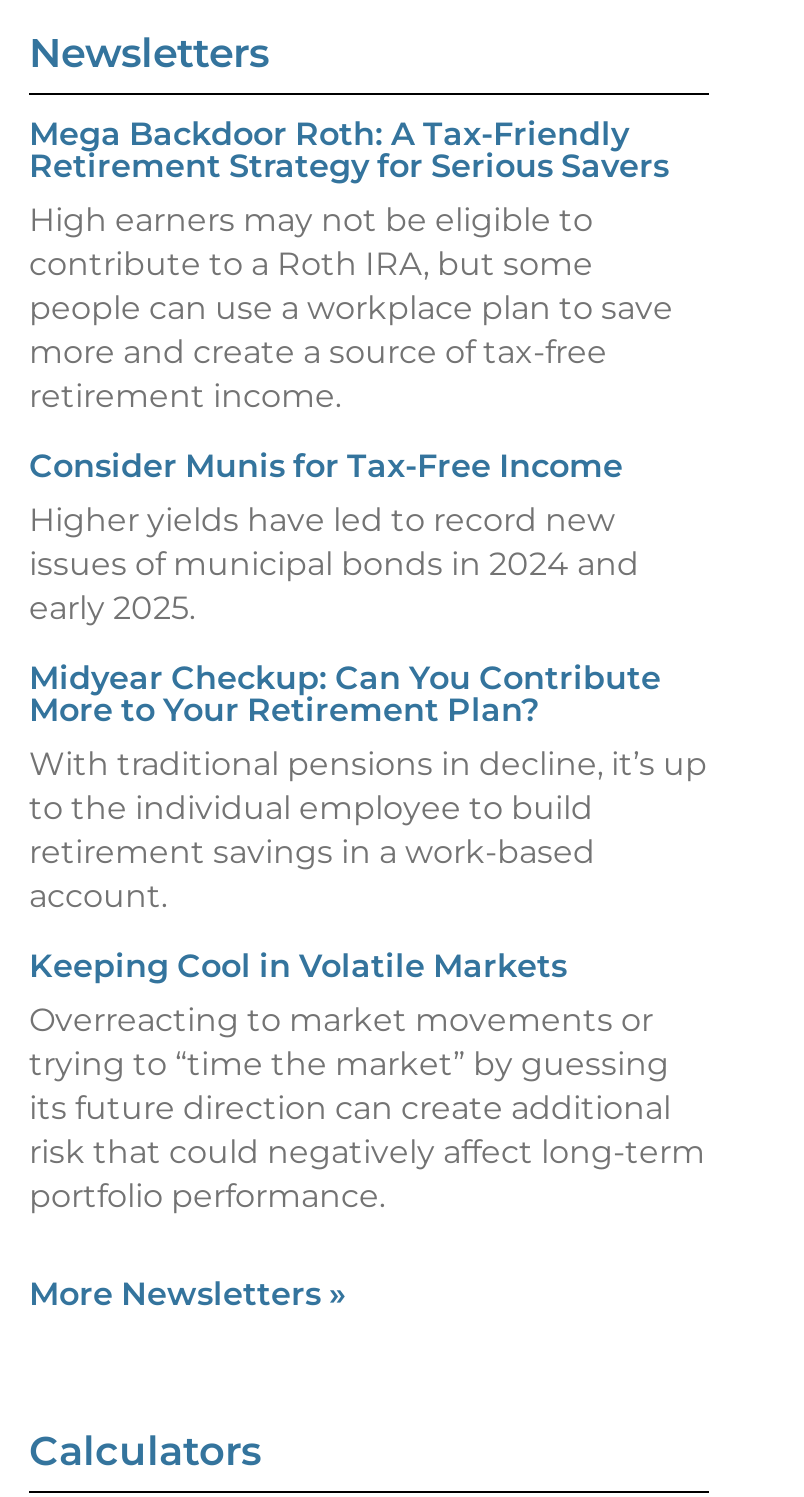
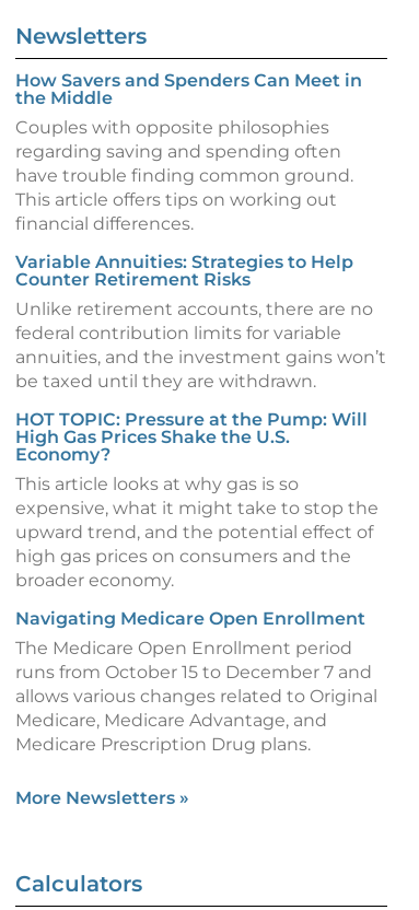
- Mega Backdoor Roth: A Tax-Friendly
- Retirement Strategy for Serious Savers
- High earners may not be eligible to
- contribute to a Roth IRA, but some
- people can use a workplace plan to save
- more and create a source of tax-free
- retirement income.
+ How Savers and Spenders Can Meet in
+ the Middle
+ Couples with opposite philosophies
+ regarding saving and spending often
+ have trouble finding common ground.
+ This article offers tips on working out
+ financial differences.

- Consider Munis for Tax-Free Income
- Higher yields have led to record new
- issues of municipal bonds in 2024 and
- early 2025.
+ Variable Annuities: Strategies to Help
+ Counter Retirement Risks
+ Unlike retirement accounts, there are no
+ federal contribution limits for variable
+ annuities, and the investment gains won’t
+ be taxed until they are withdrawn.

- Midyear Checkup: Can You Contribute
- More to Your Retirement Plan?
- With traditional pensions in decline, it’s up
- to the individual employee to build
- retirement savings in a work-based
- account.
+ HOT TOPIC: Pressure at the Pump: Will
+ High Gas Prices Shake the U.S.
+ Economy?
+ This article looks at why gas is so
+ expensive, what it might take to stop the
+ upward trend, and the potential effect of
+ high gas prices on consumers and the
+ broader economy.

- Keeping Cool in Volatile Markets
- Overreacting to market movements or
- trying to “time the market” by guessing
- its future direction can create additional
- risk that could negatively affect long-term
- portfolio performance.
+ Navigating Medicare Open Enrollment
+ The Medicare Open Enrollment period
+ runs from October 15 to December 7 and
+ allows various changes related to Original
+ Medicare, Medicare Advantage, and
+ Medicare Prescription Drug plans.
